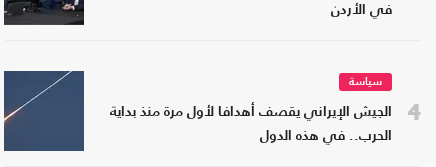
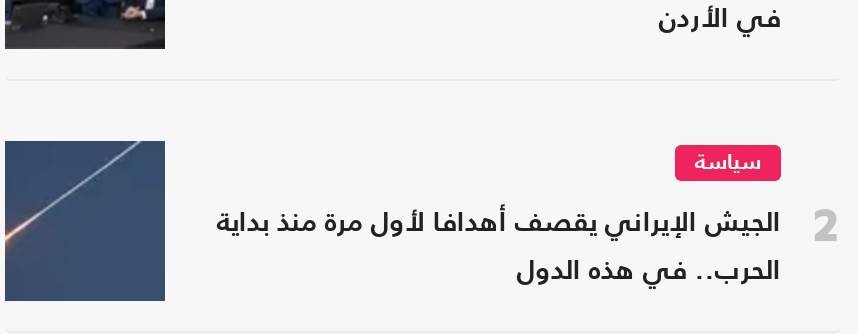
- 4 الجيش الإيراني يقصف أهدافا لأول مرة منذ بداية
+ 2 الجيش الإيراني يقصف أهدافا لأول مرة منذ بداية
